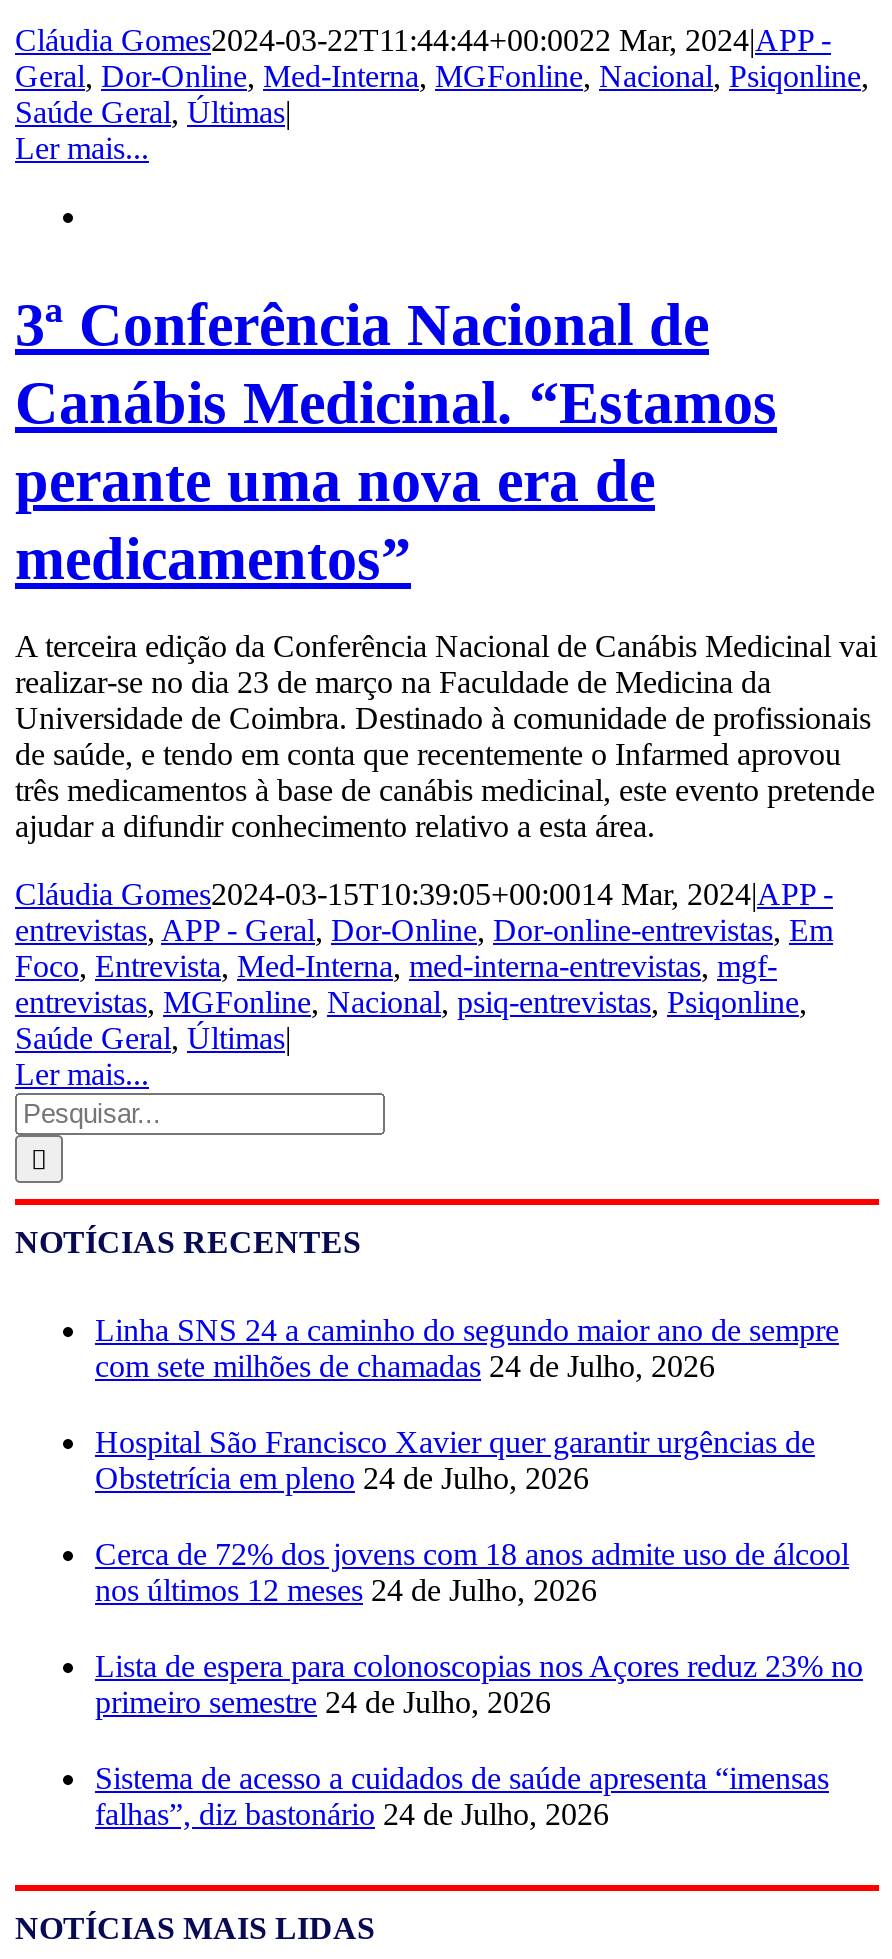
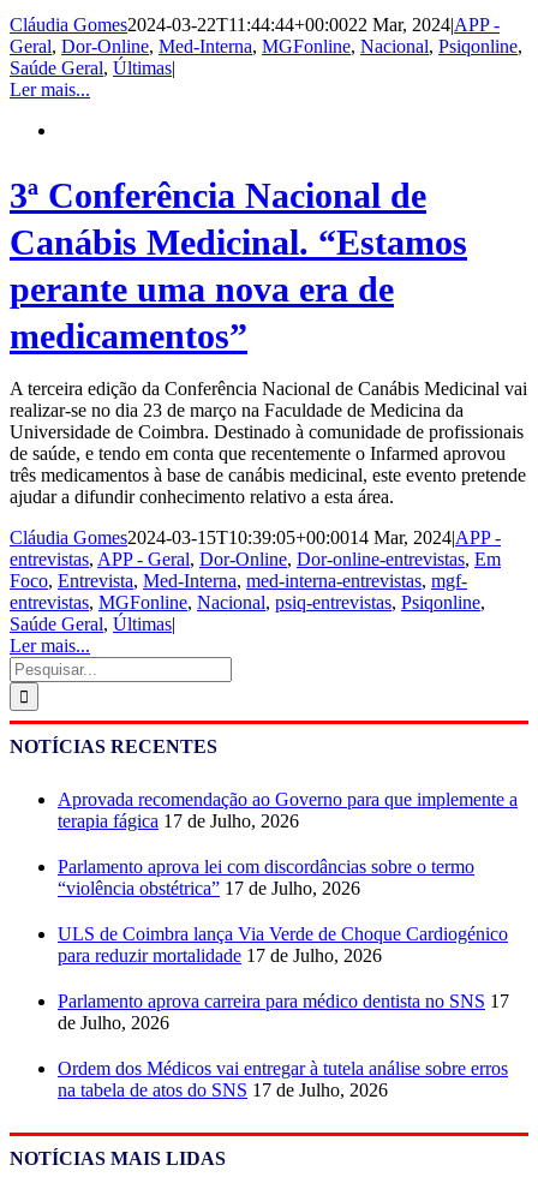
- Linha SNS 24 a caminho do segundo maior ano de sempre
- com sete milhões de chamadas 24 de Julho, 2026
+ Aprovada recomendação ao Governo para que implemente a
+ terapia fágica 17 de Julho, 2026

- Hospital São Francisco Xavier quer garantir urgências de
- Obstetrícia em pleno 24 de Julho, 2026
+ Parlamento aprova lei com discordâncias sobre o termo
+ “violência obstétrica” 17 de Julho, 2026

- Cerca de 72% dos jovens com 18 anos admite uso de álcool
- nos últimos 12 meses 24 de Julho, 2026
+ ULS de Coimbra lança Via Verde de Choque Cardiogénico
+ para reduzir mortalidade 17 de Julho, 2026

- Lista de espera para colonoscopias nos Açores reduz 23% no
- primeiro semestre 24 de Julho, 2026
+ Parlamento aprova carreira para médico dentista no SNS 17
+ de Julho, 2026

- Sistema de acesso a cuidados de saúde apresenta “imensas
- falhas”, diz bastonário 24 de Julho, 2026
+ Ordem dos Médicos vai entregar à tutela análise sobre erros
+ na tabela de atos do SNS 17 de Julho, 2026
